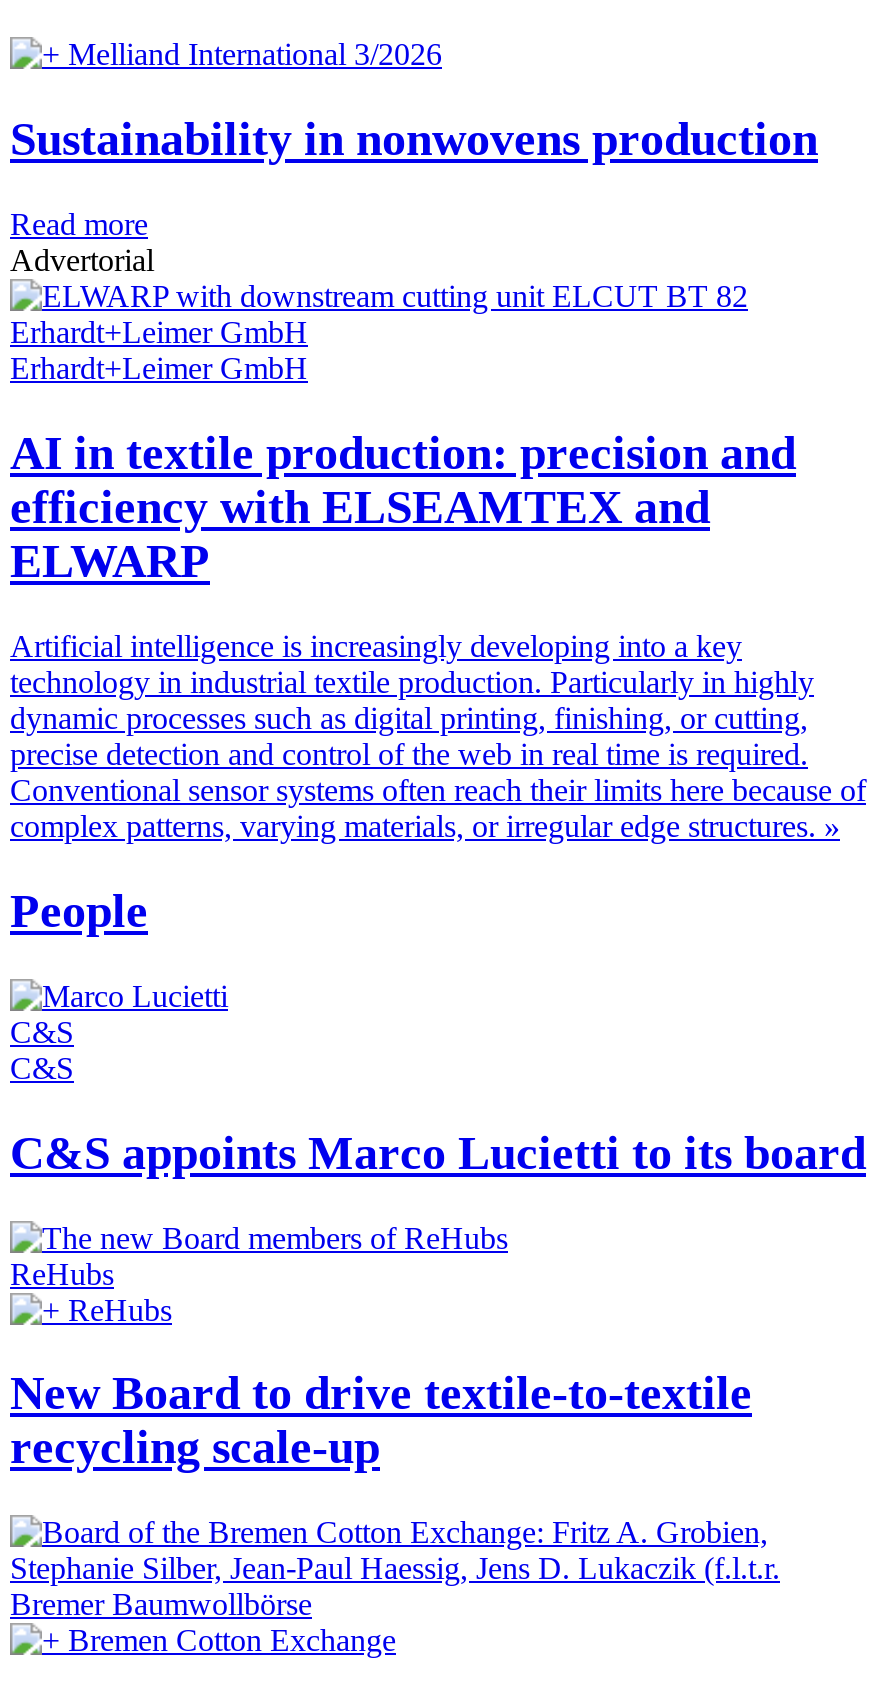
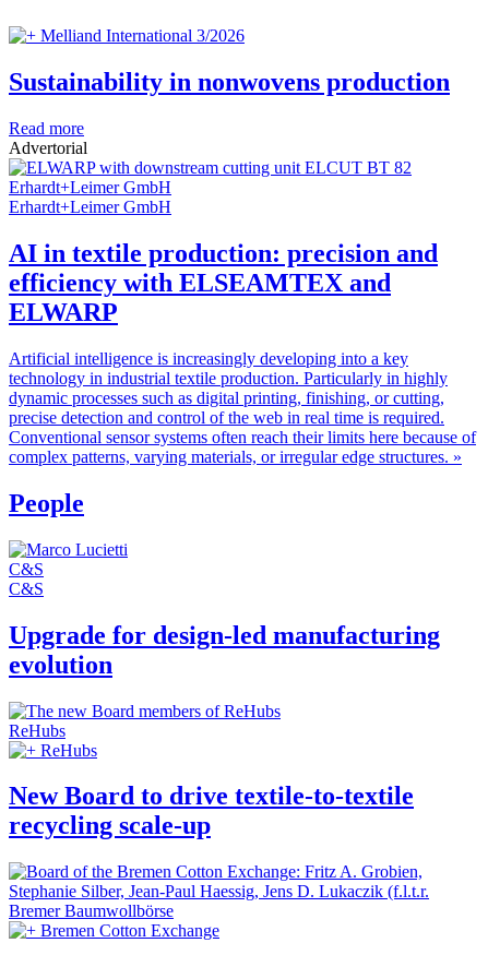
- C&S appoints Marco Lucietti to its board
+ Upgrade for design-led manufacturing
+ evolution
